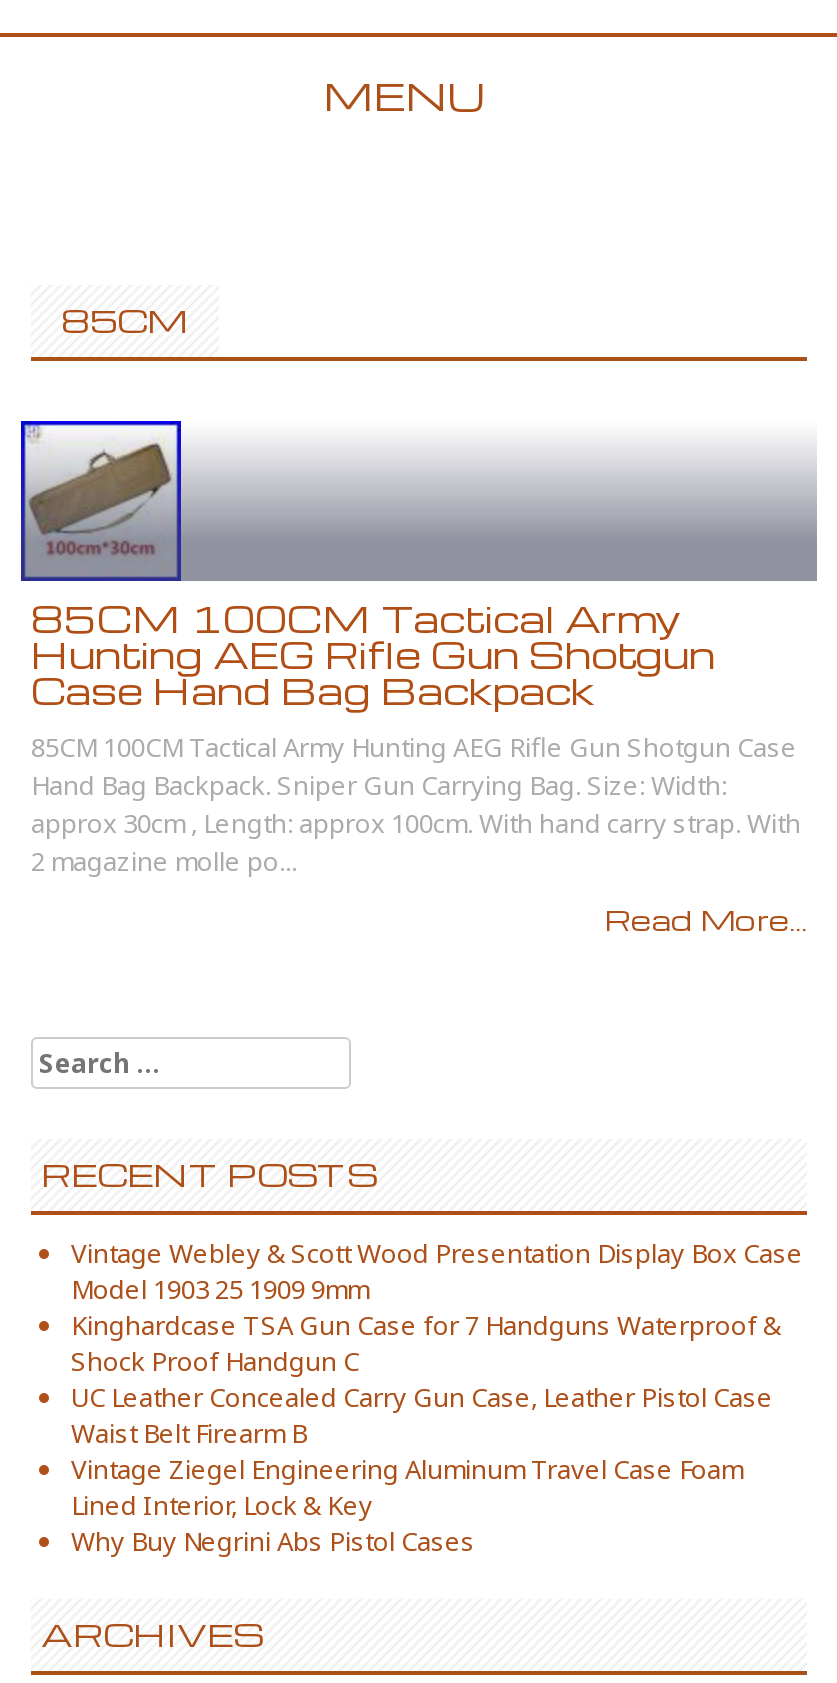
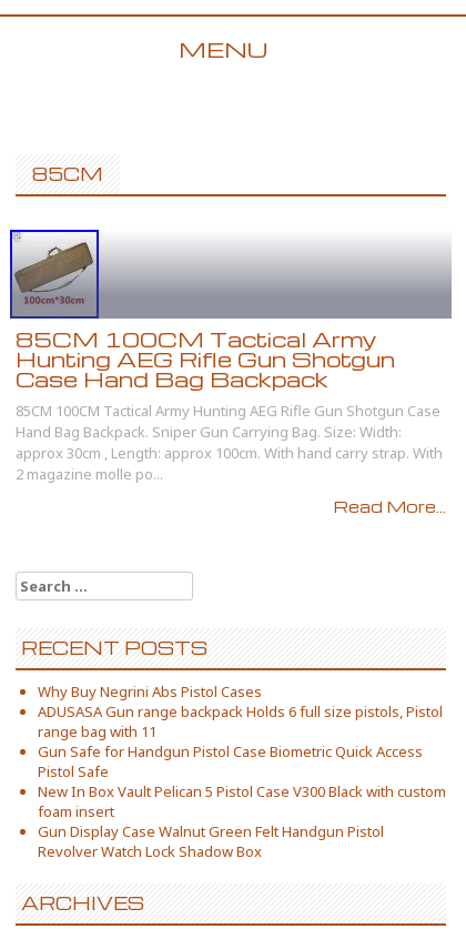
- Vintage Webley & Scott Wood Presentation Display Box Case
- Model 1903 25 1909 9mm
- Kinghardcase TSA Gun Case for 7 Handguns Waterproof &
- Shock Proof Handgun C
- UC Leather Concealed Carry Gun Case, Leather Pistol Case
- Waist Belt Firearm B
- Vintage Ziegel Engineering Aluminum Travel Case Foam
- Lined Interior, Lock & Key

moved up: Why Buy Negrini Abs Pistol Cases

+ ADUSASA Gun range backpack Holds 6 full size pistols, Pistol
+ range bag with 11
+ Gun Safe for Handgun Pistol Case Biometric Quick Access
+ Pistol Safe
+ New In Box Vault Pelican 5 Pistol Case V300 Black with custom
+ foam insert
+ Gun Display Case Walnut Green Felt Handgun Pistol
+ Revolver Watch Lock Shadow Box
